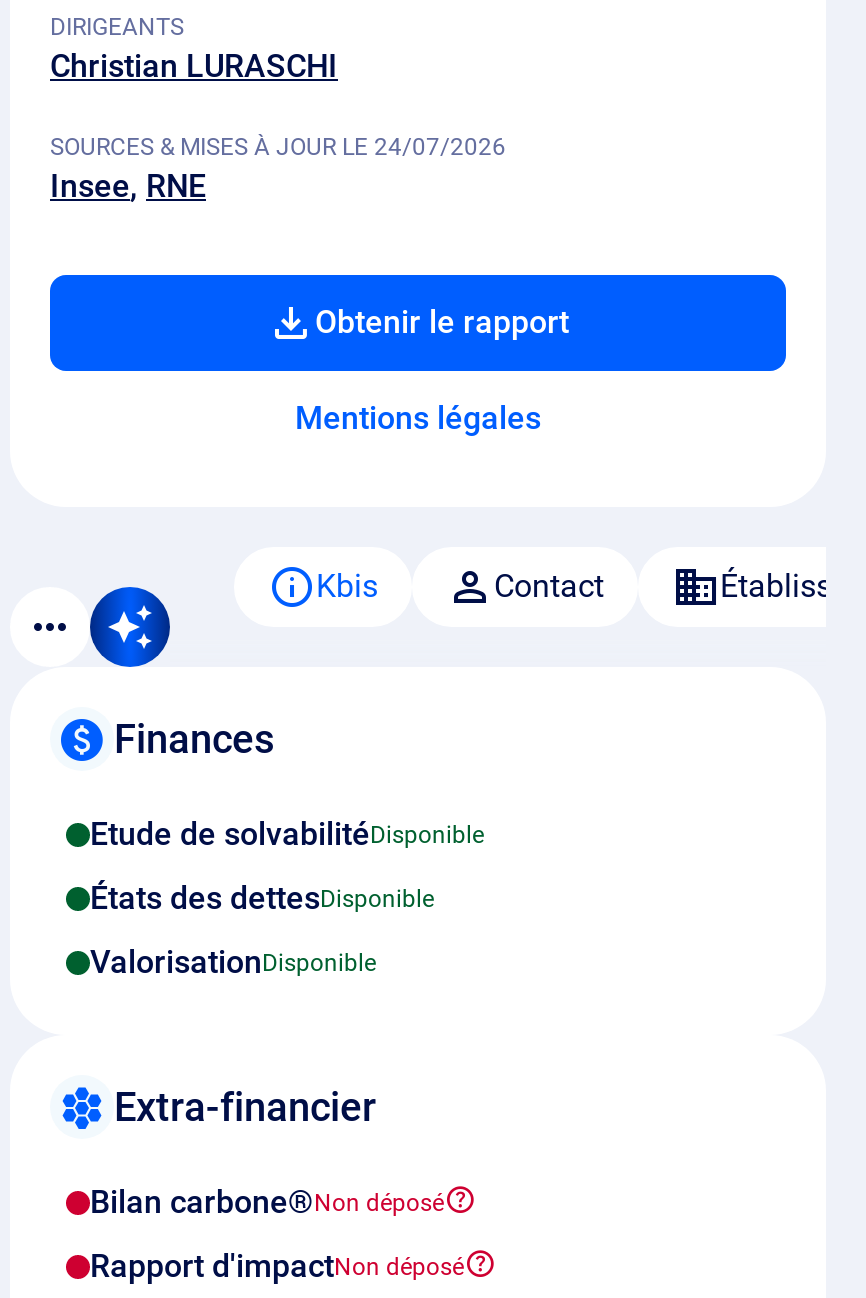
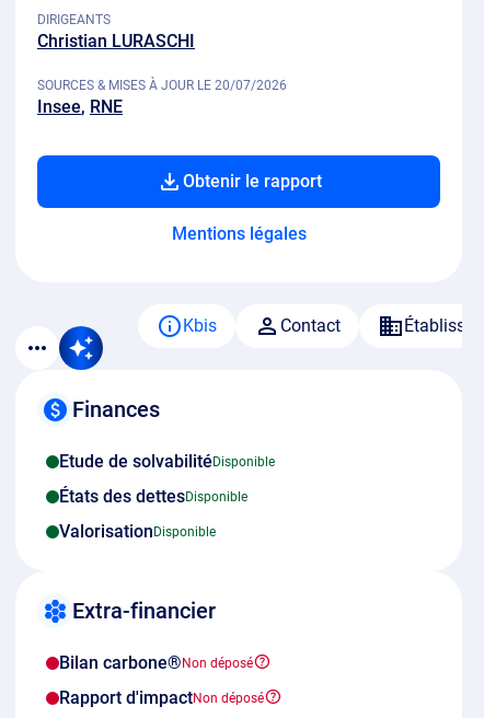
- SOURCES & MISES À JOUR LE 24/07/2026
+ SOURCES & MISES À JOUR LE 20/07/2026
